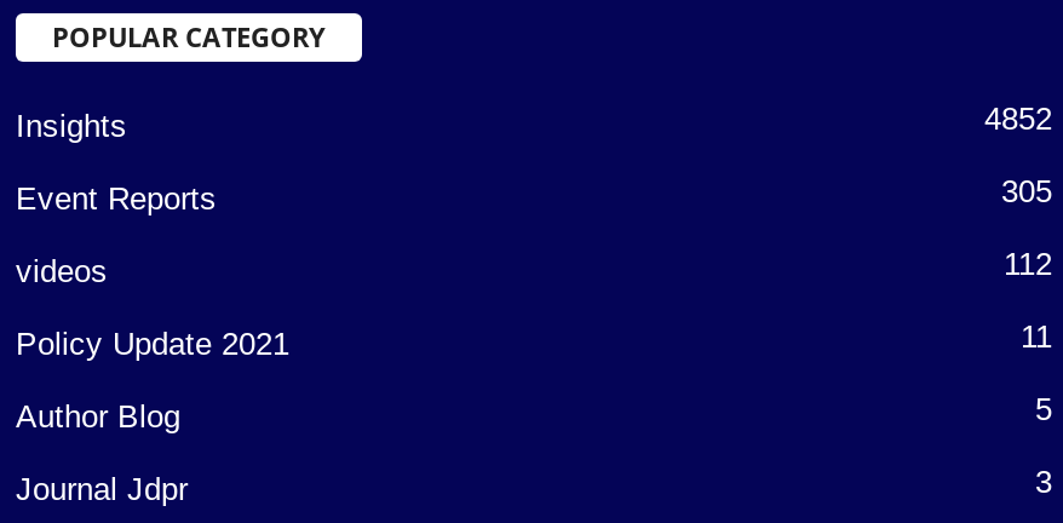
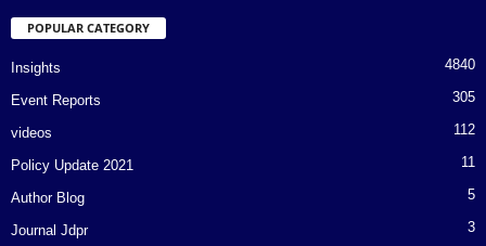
- 4852
+ 4840
